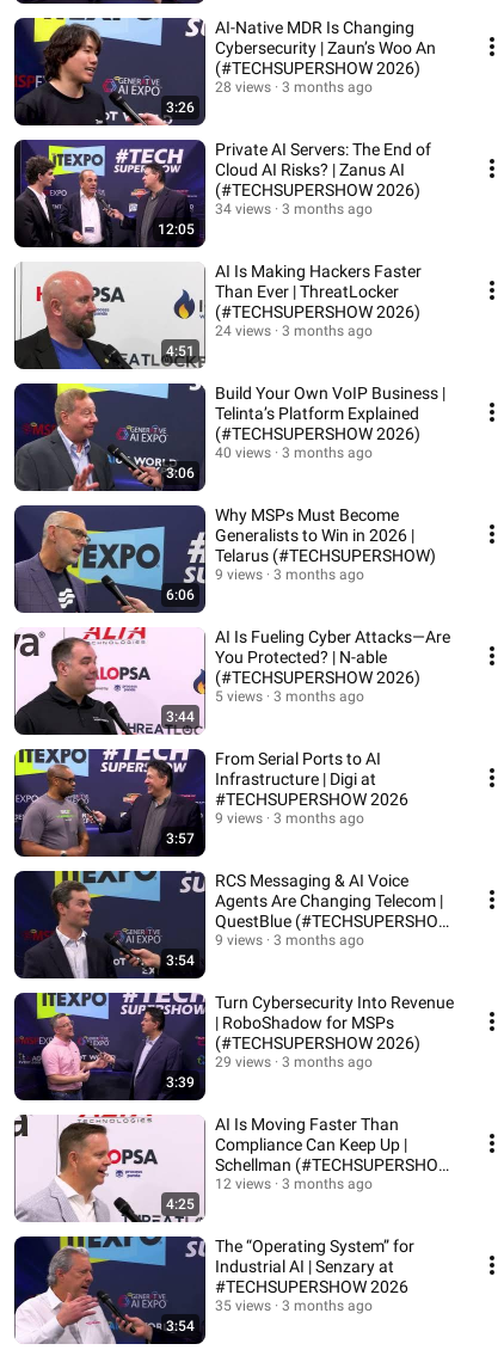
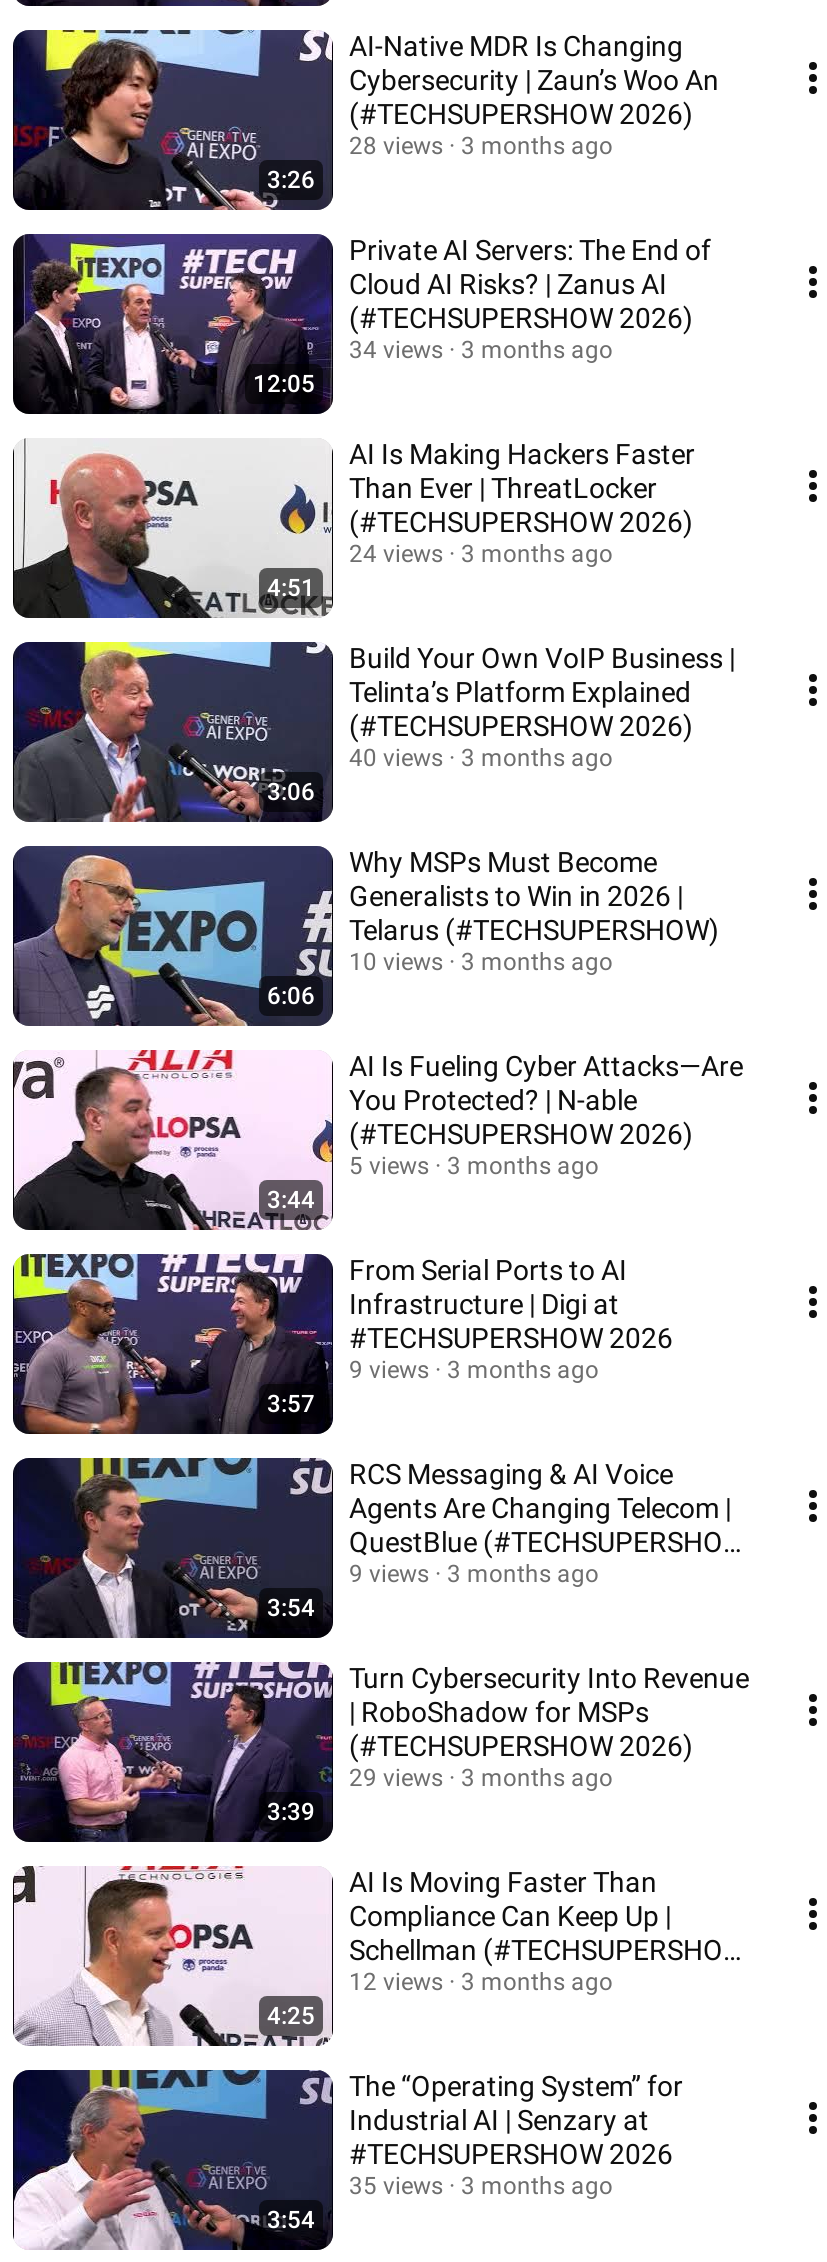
- 9 views 3 months ago
+ 10 views 3 months ago
